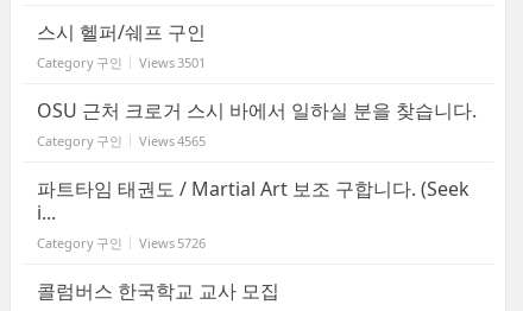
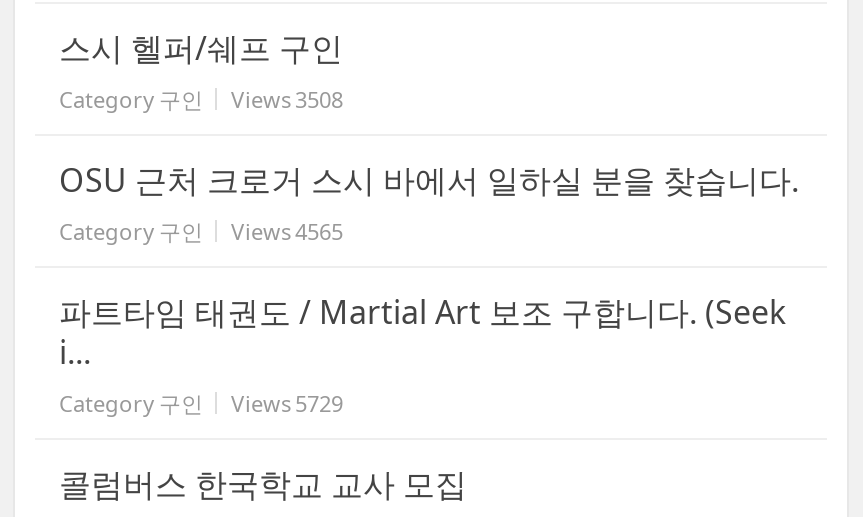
- Category 구인 Views 3501
+ Category 구인 Views 3508

- Category 구인 Views 5726
+ Category 구인 Views 5729
